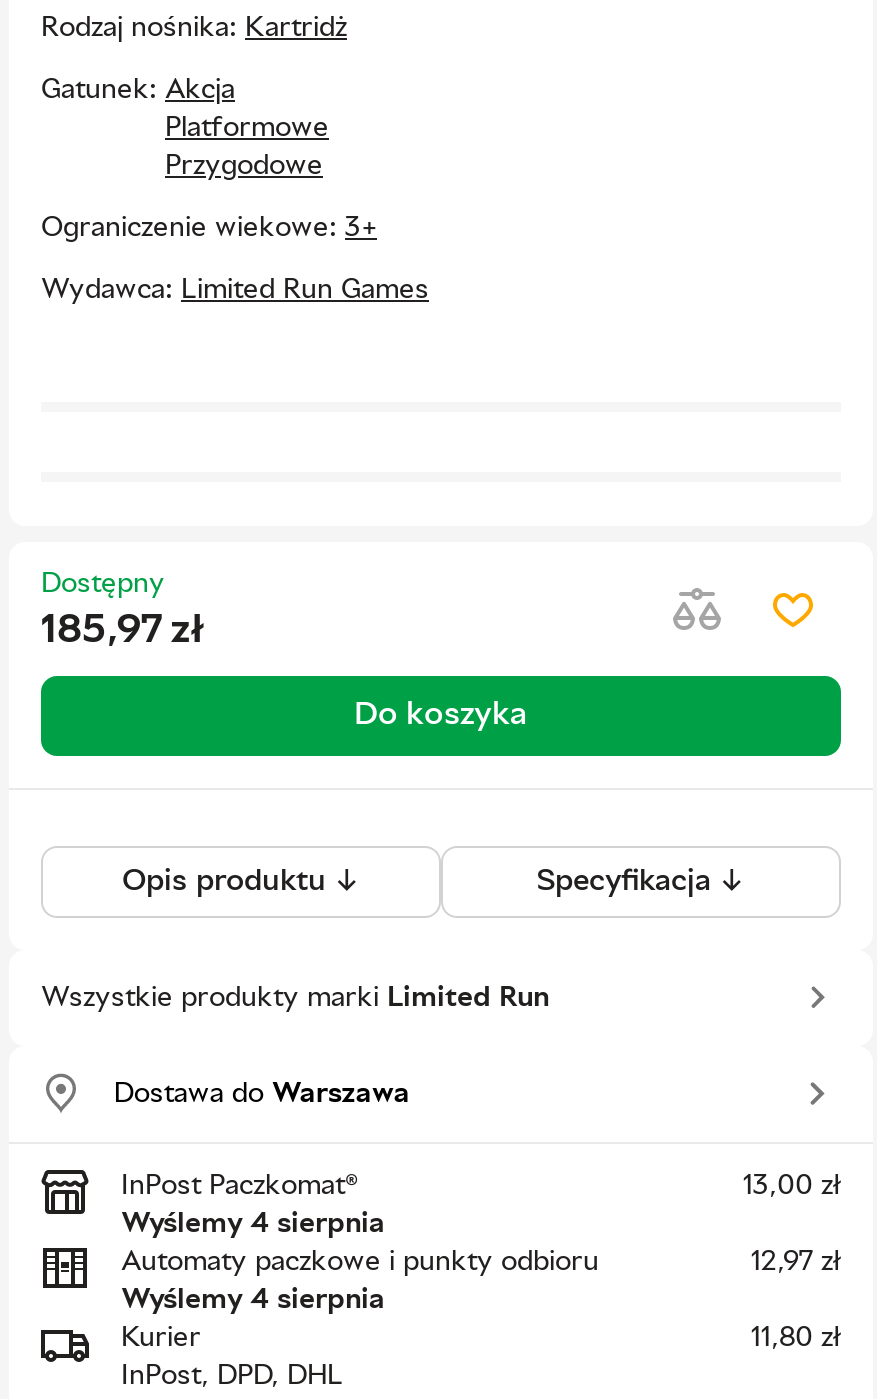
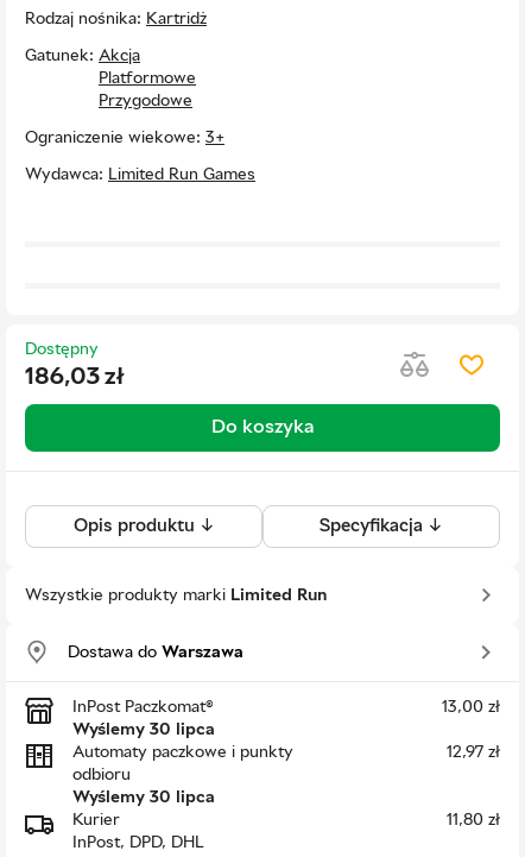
- 185,97 zł
+ 186,03 zł

- Wyślemy 4 sierpnia
+ Wyślemy 30 lipca

- Automaty paczkowe i punkty odbioru
- Wyślemy 4 sierpnia
+ Automaty paczkowe i punkty
+ odbioru
+ Wyślemy 30 lipca
